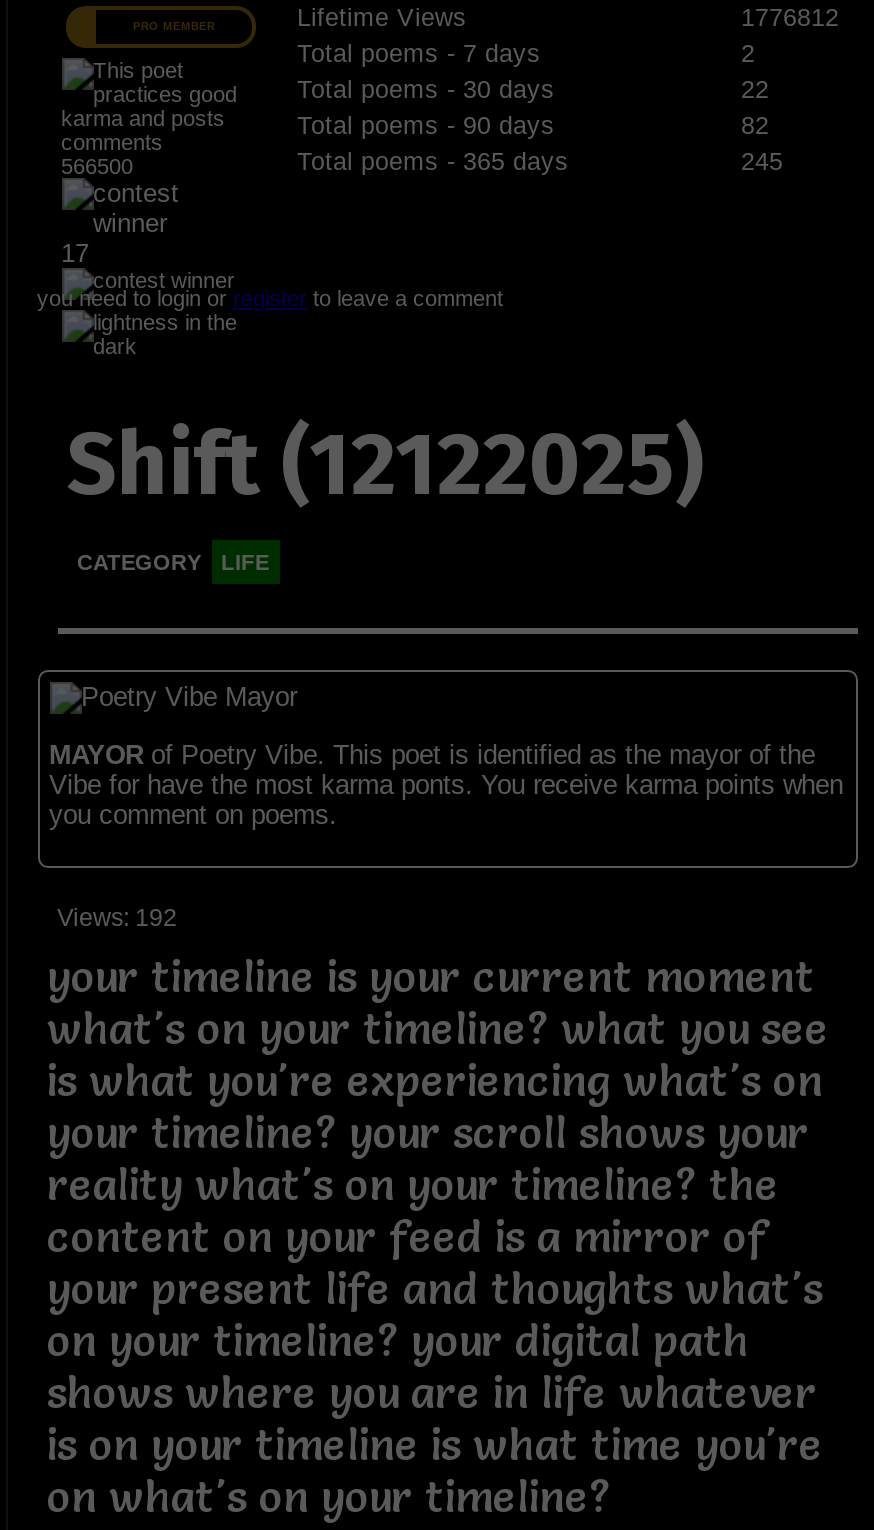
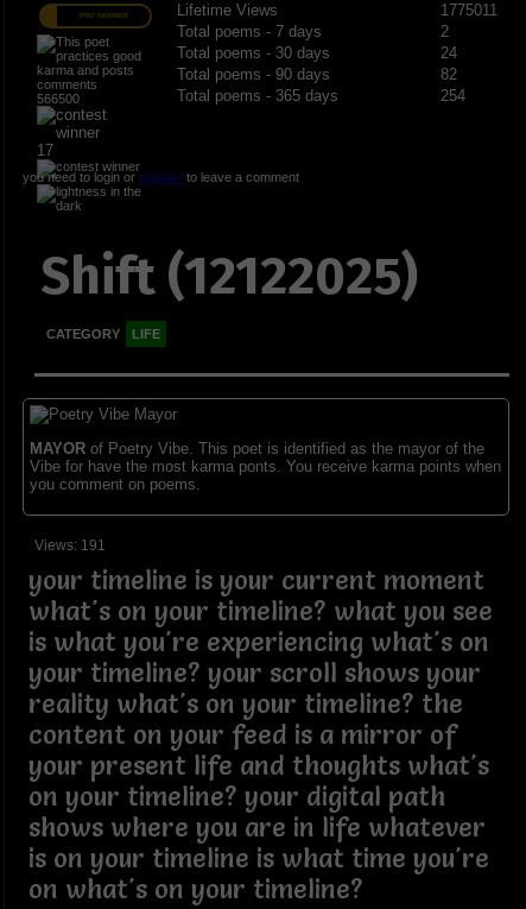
- 1776812
+ 1775011

- 22
+ 24

- 245
+ 254

- Views: 192
+ Views: 191
